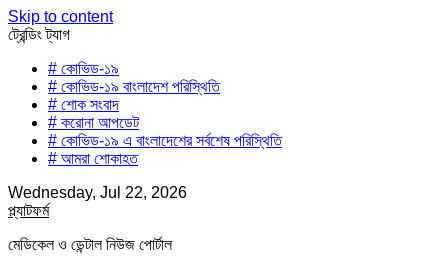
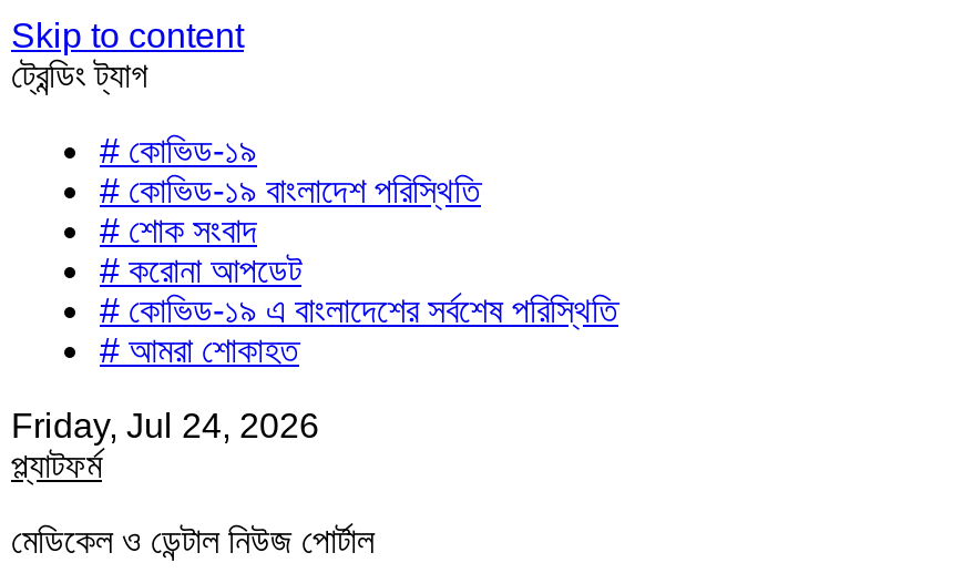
- Wednesday, Jul 22, 2026
+ Friday, Jul 24, 2026
